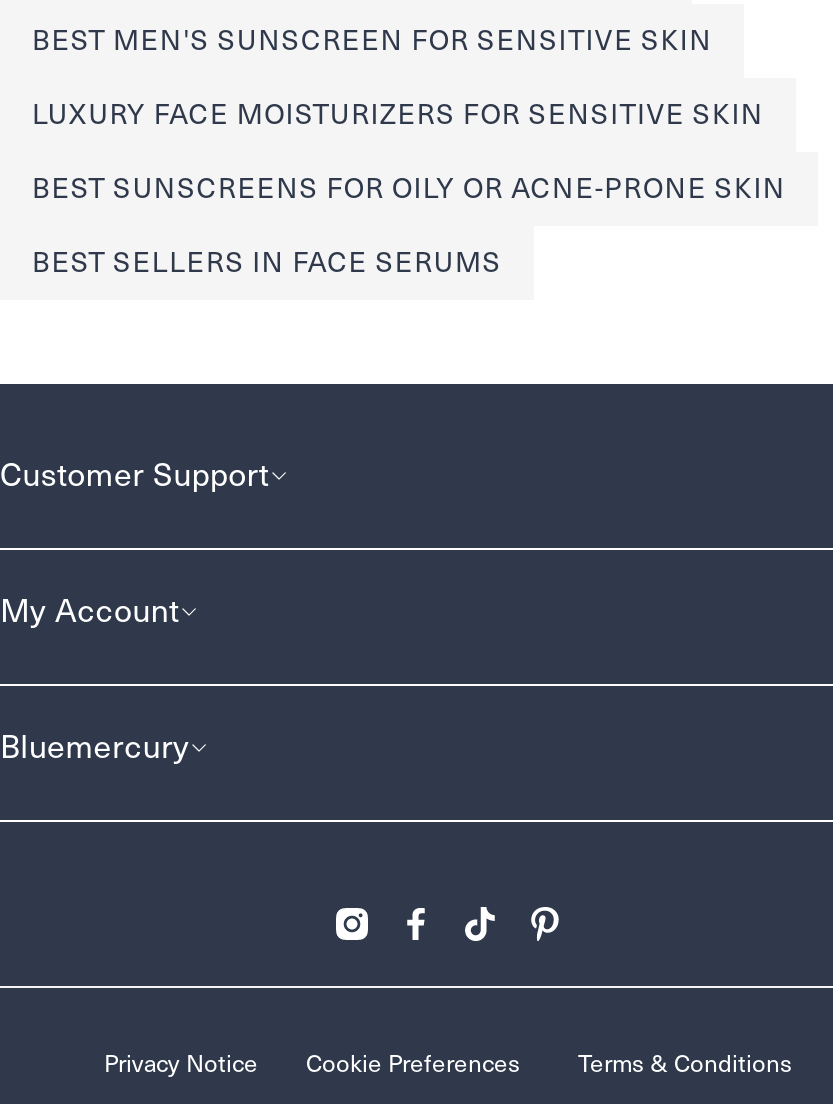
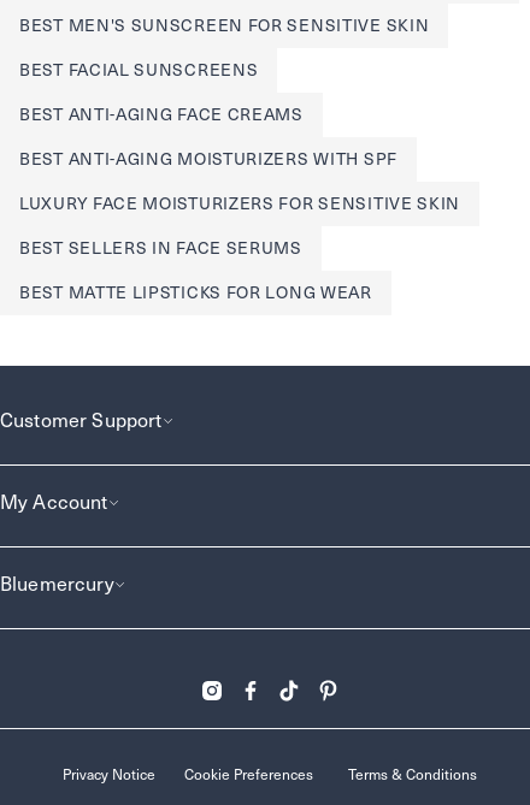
+ BEST FACIAL SUNSCREENS
+ BEST ANTI-AGING FACE CREAMS
+ BEST ANTI-AGING MOISTURIZERS WITH SPF

- BEST SUNSCREENS FOR OILY OR ACNE-PRONE SKIN

+ BEST MATTE LIPSTICKS FOR LONG WEAR
